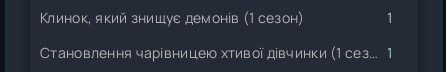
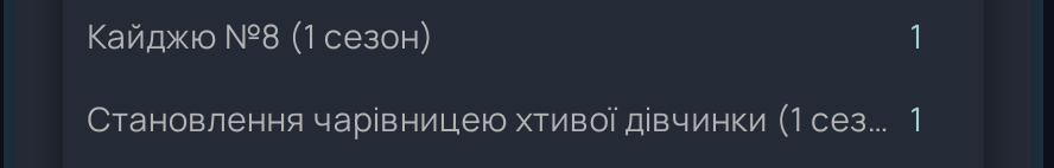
- Клинок, який знищує демонів (1 сезон)
+ Кайджю №8 (1 сезон)
